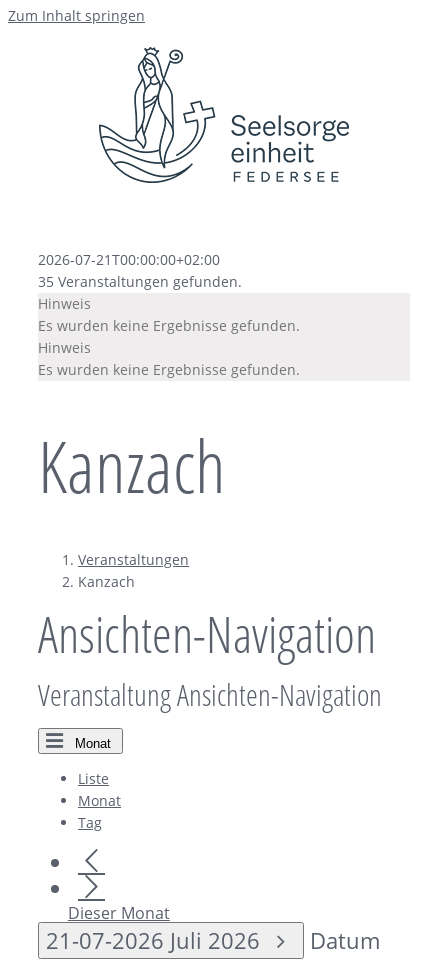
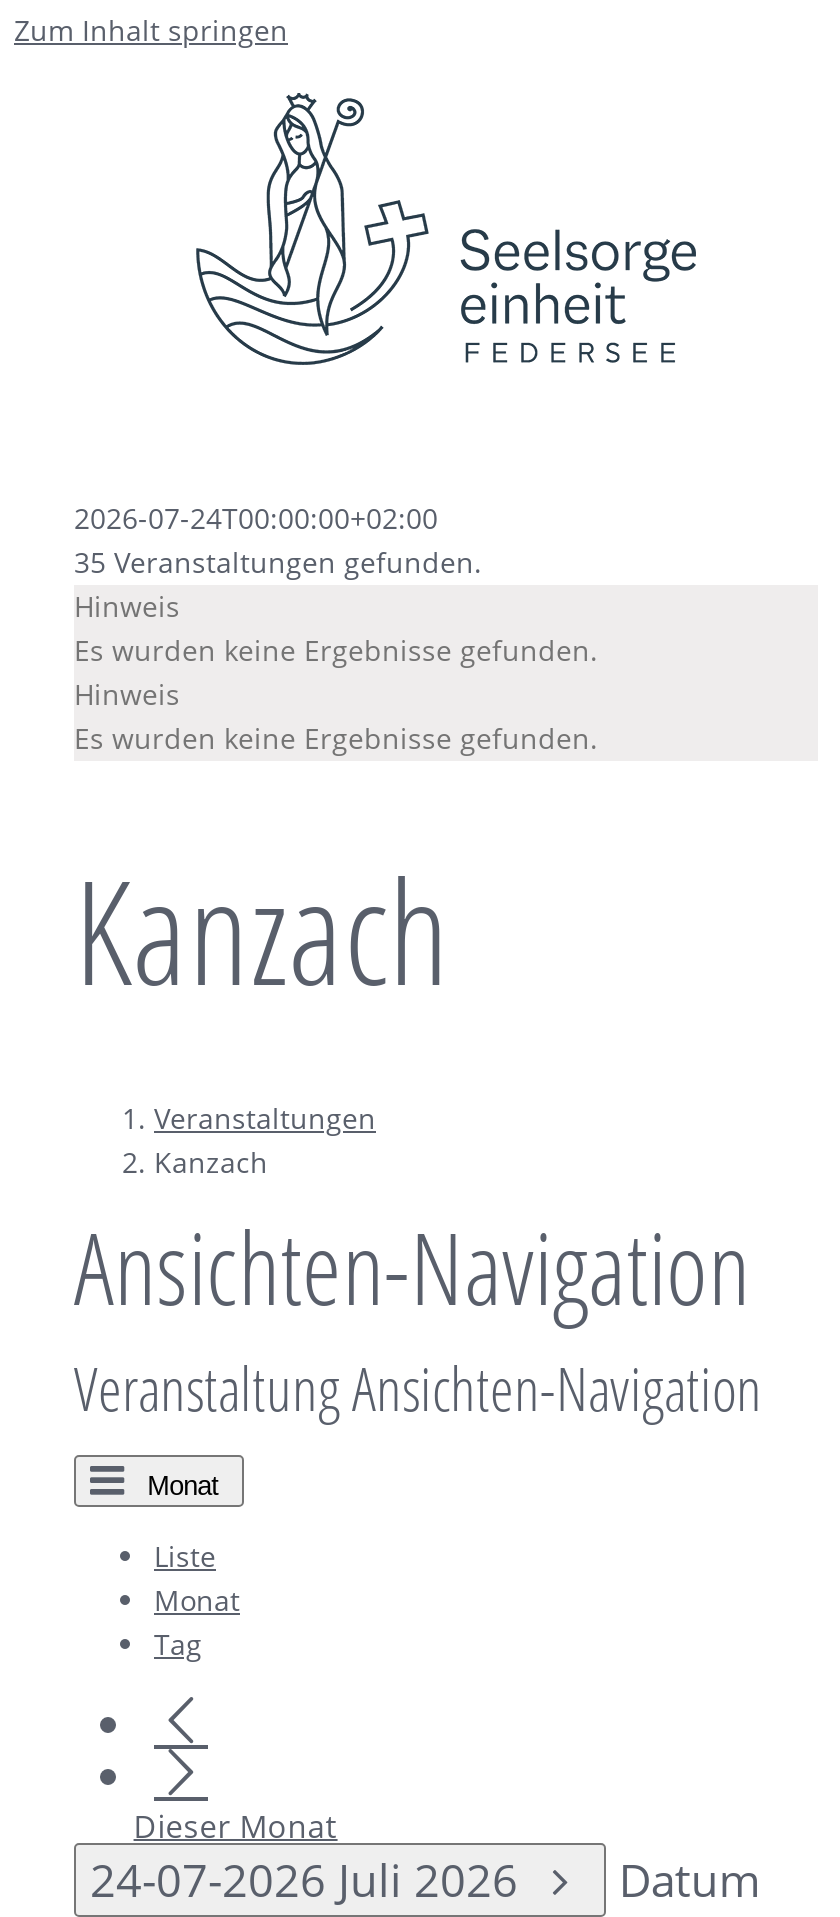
- 2026-07-21T00:00:00+02:00
+ 2026-07-24T00:00:00+02:00

- 21-07-2026 Juli 2026 Datum
+ 24-07-2026 Juli 2026 Datum
